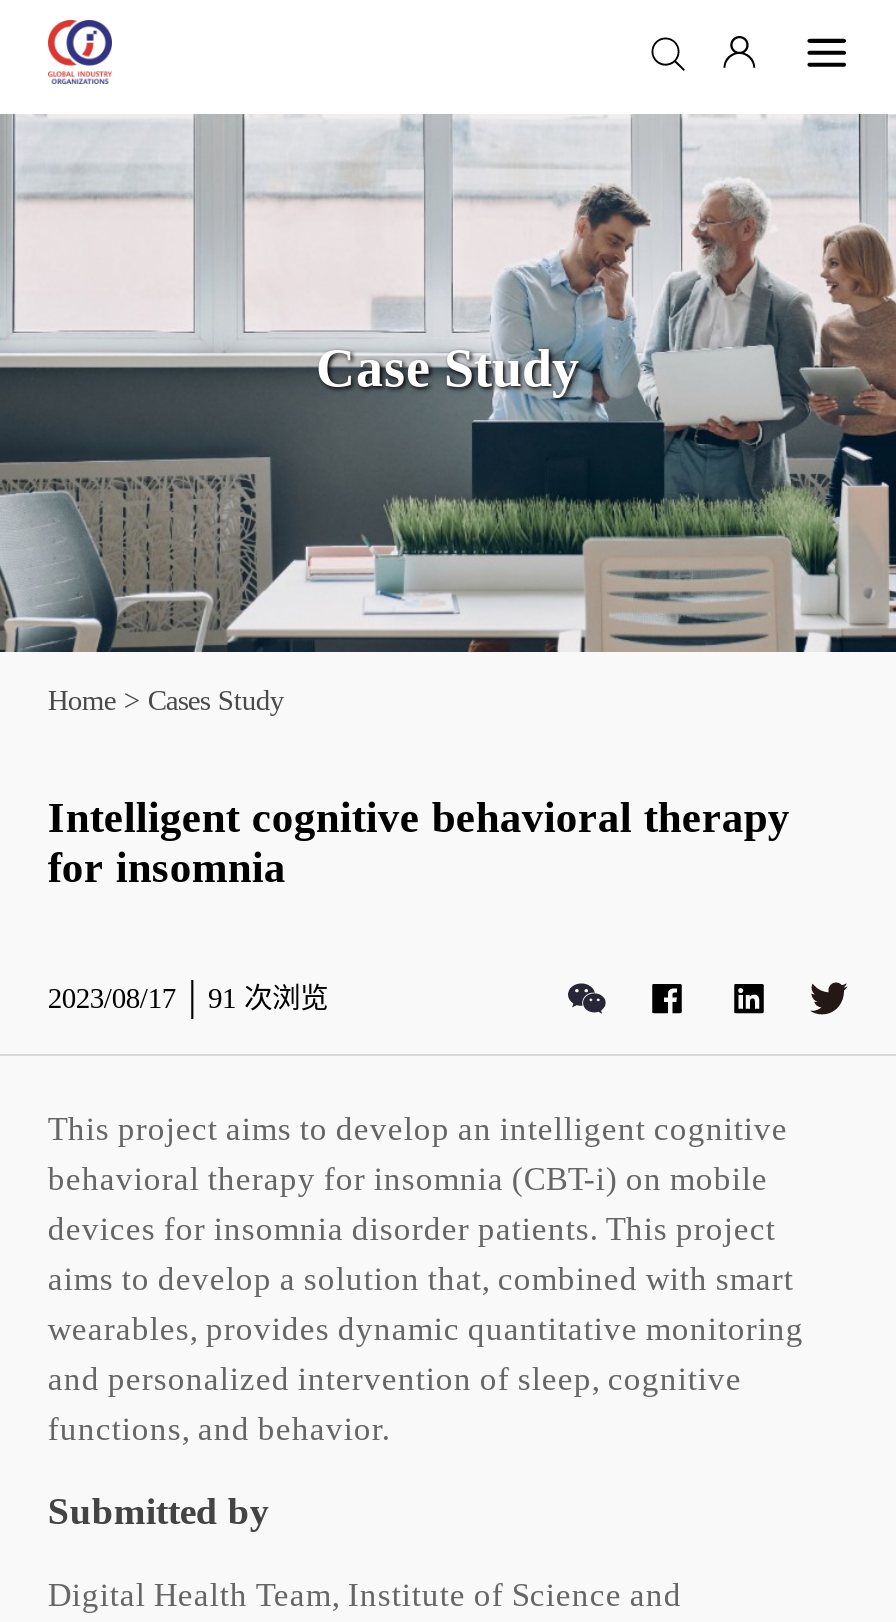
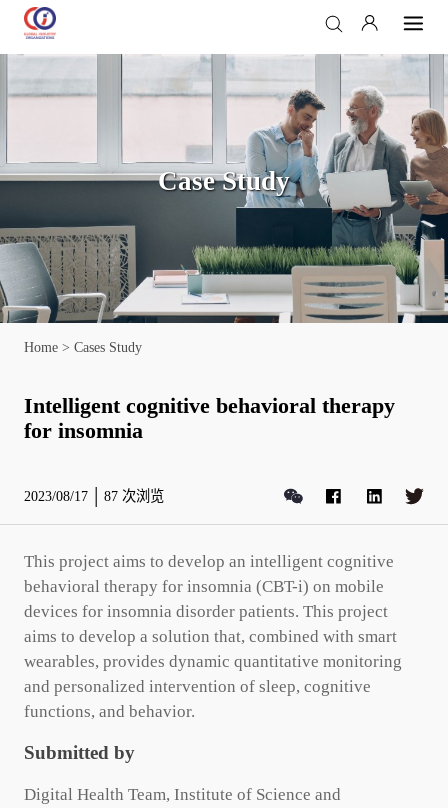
- 2023/08/17 91次浏览
+ 2023/08/17 87次浏览
